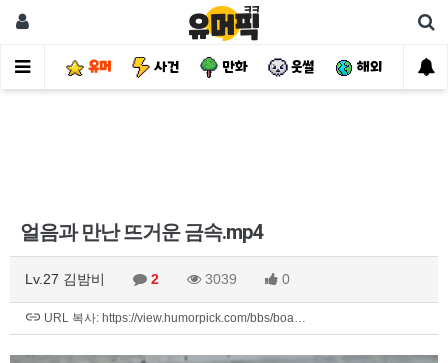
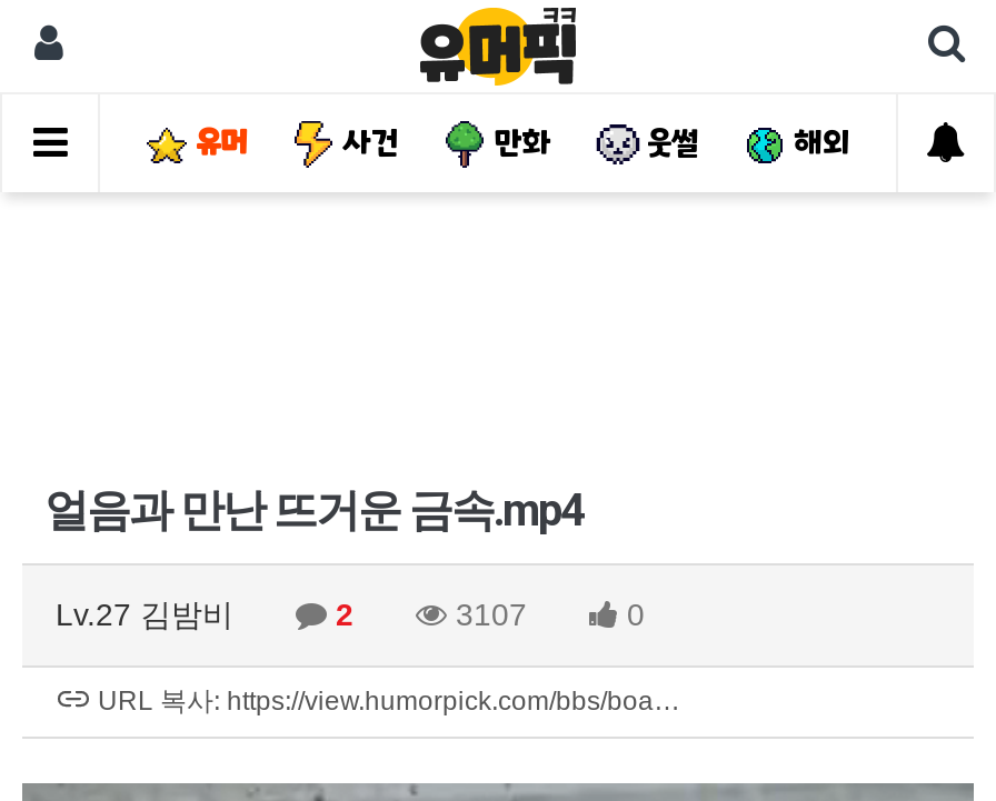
- 3039
+ 3107
